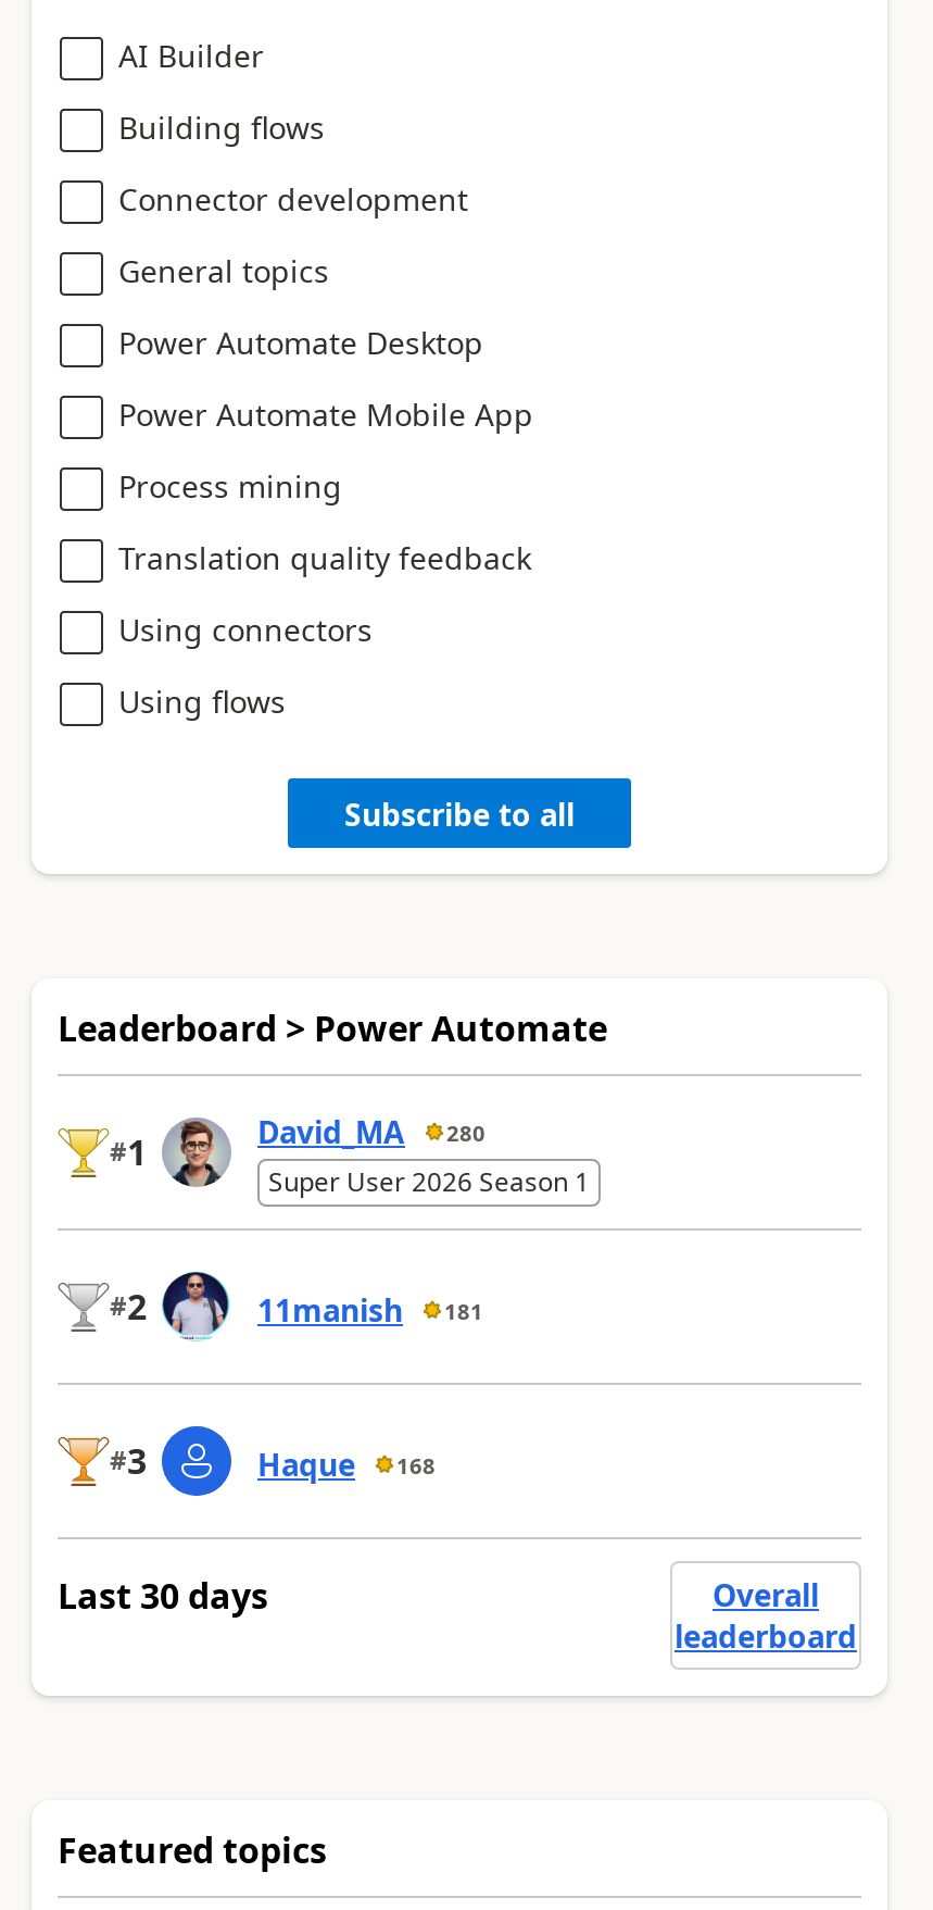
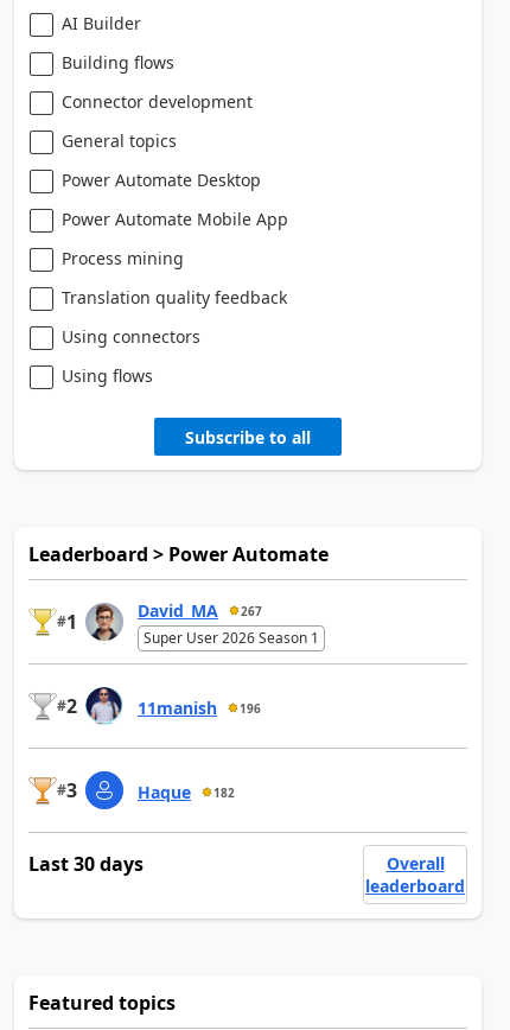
- David_MA 280
+ David_MA 267

- 11manish 181
+ 11manish 196

- Haque 168
+ Haque 182
